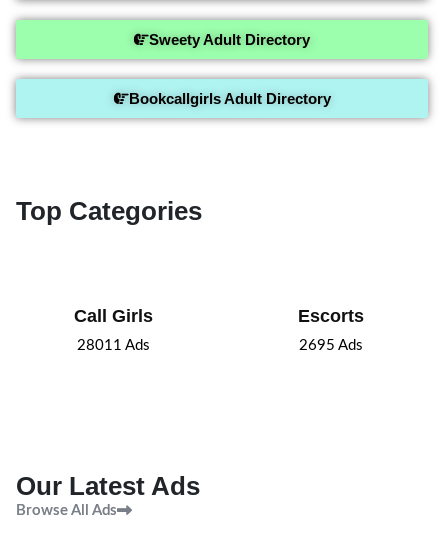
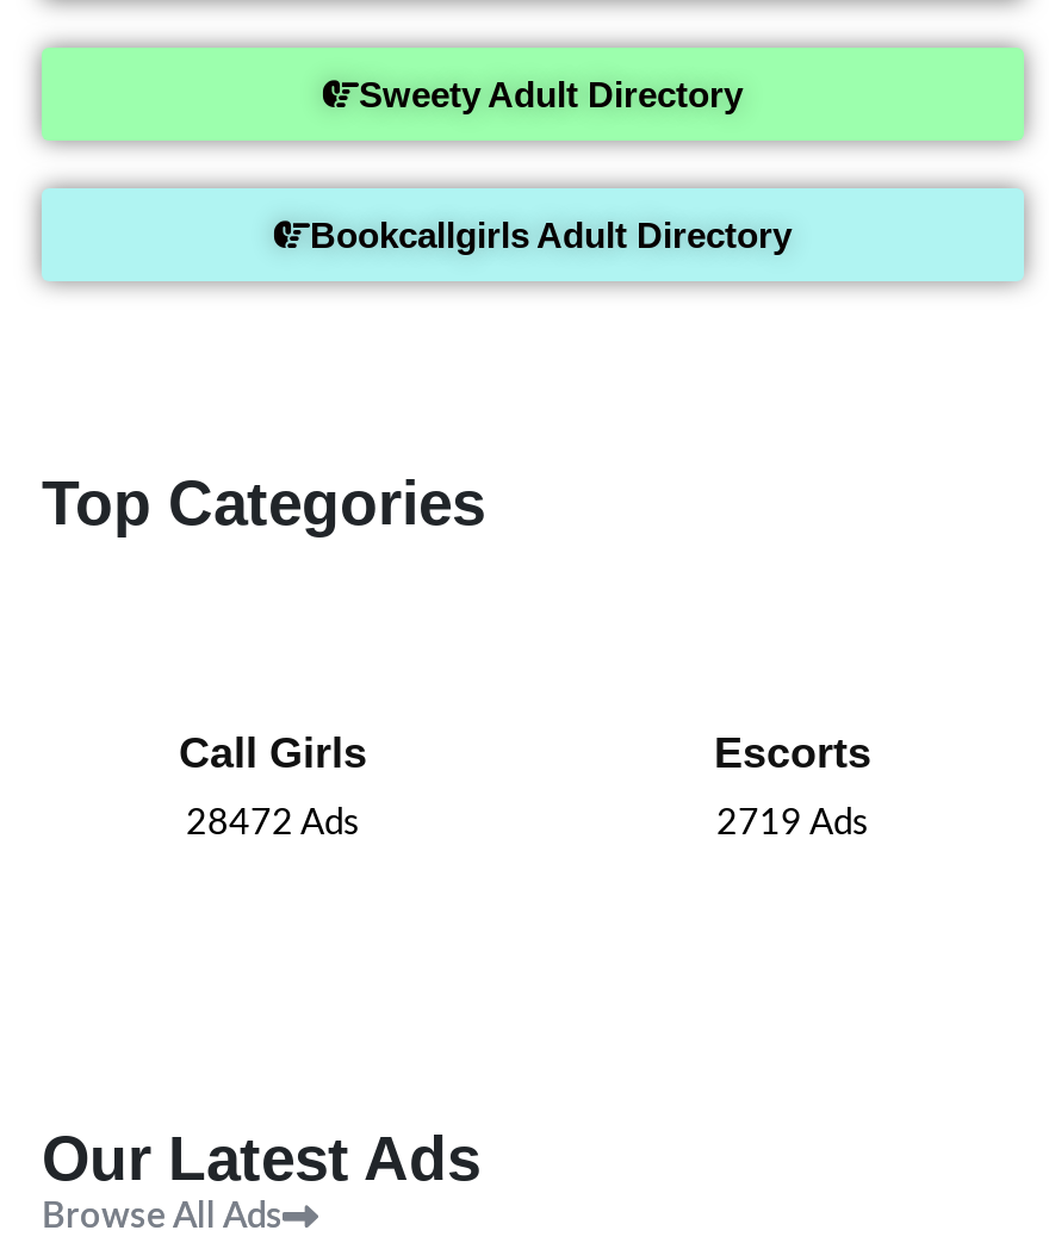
- 28011 Ads
+ 28472 Ads

- 2695 Ads
+ 2719 Ads
